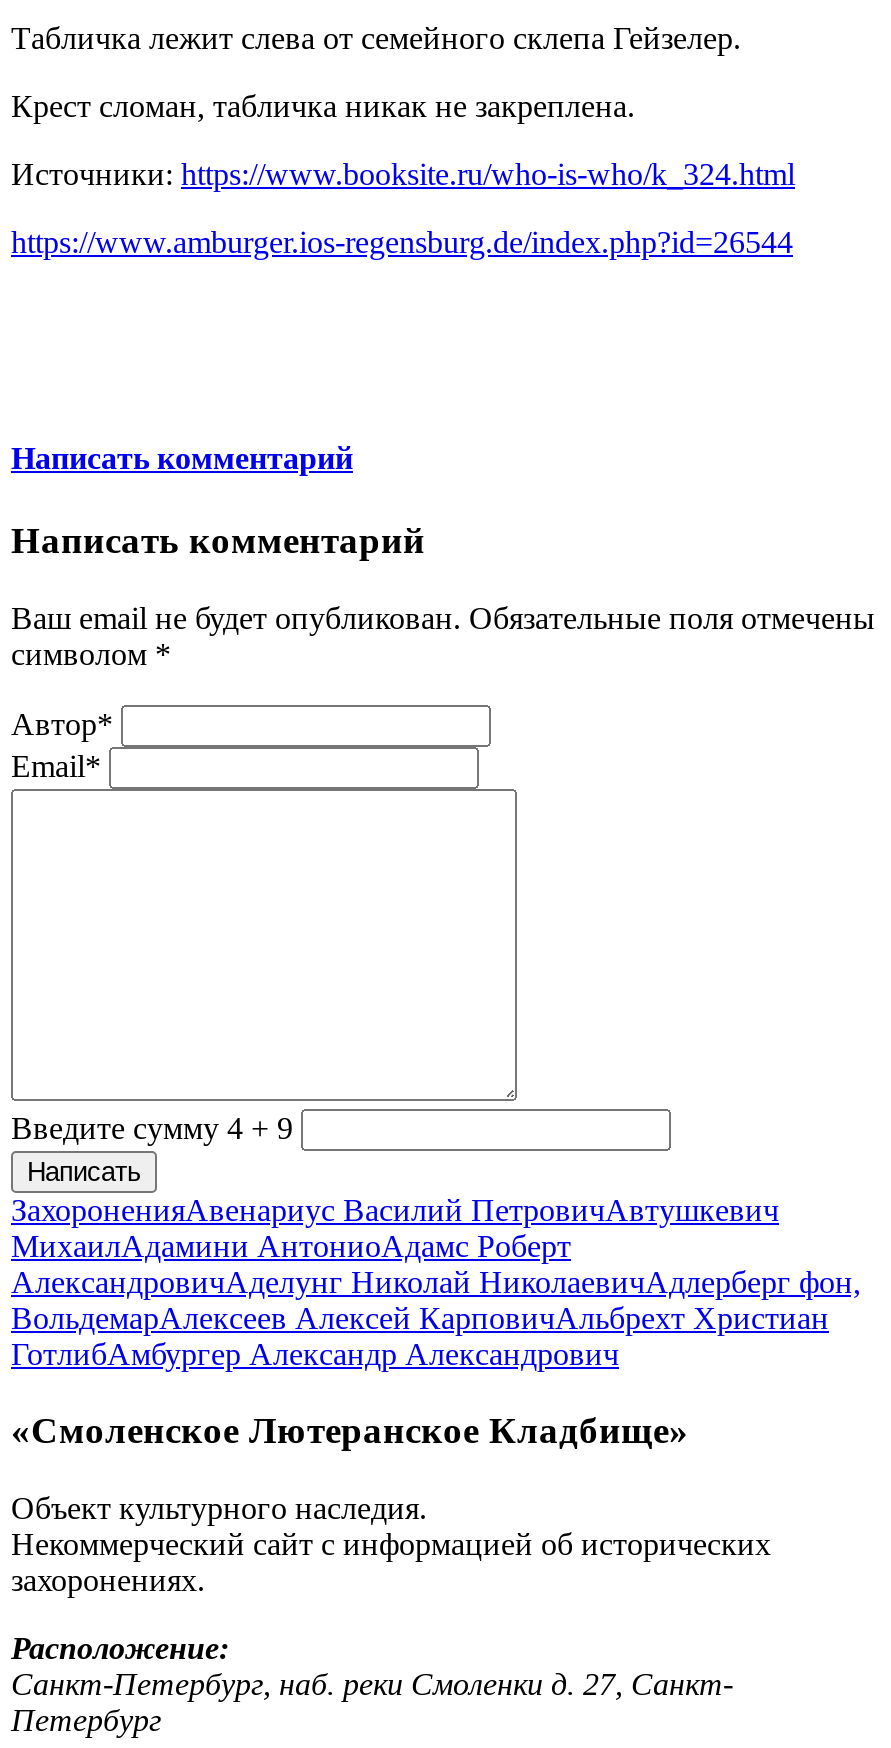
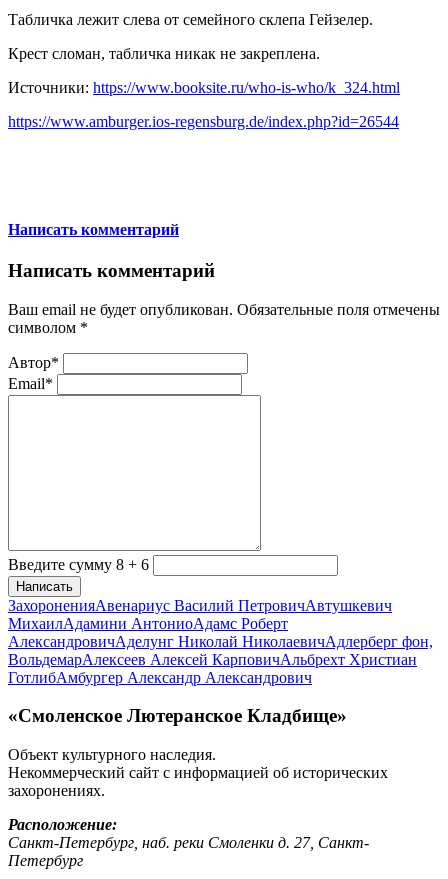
- Введите сумму 4 + 9
+ Введите сумму 8 + 6
